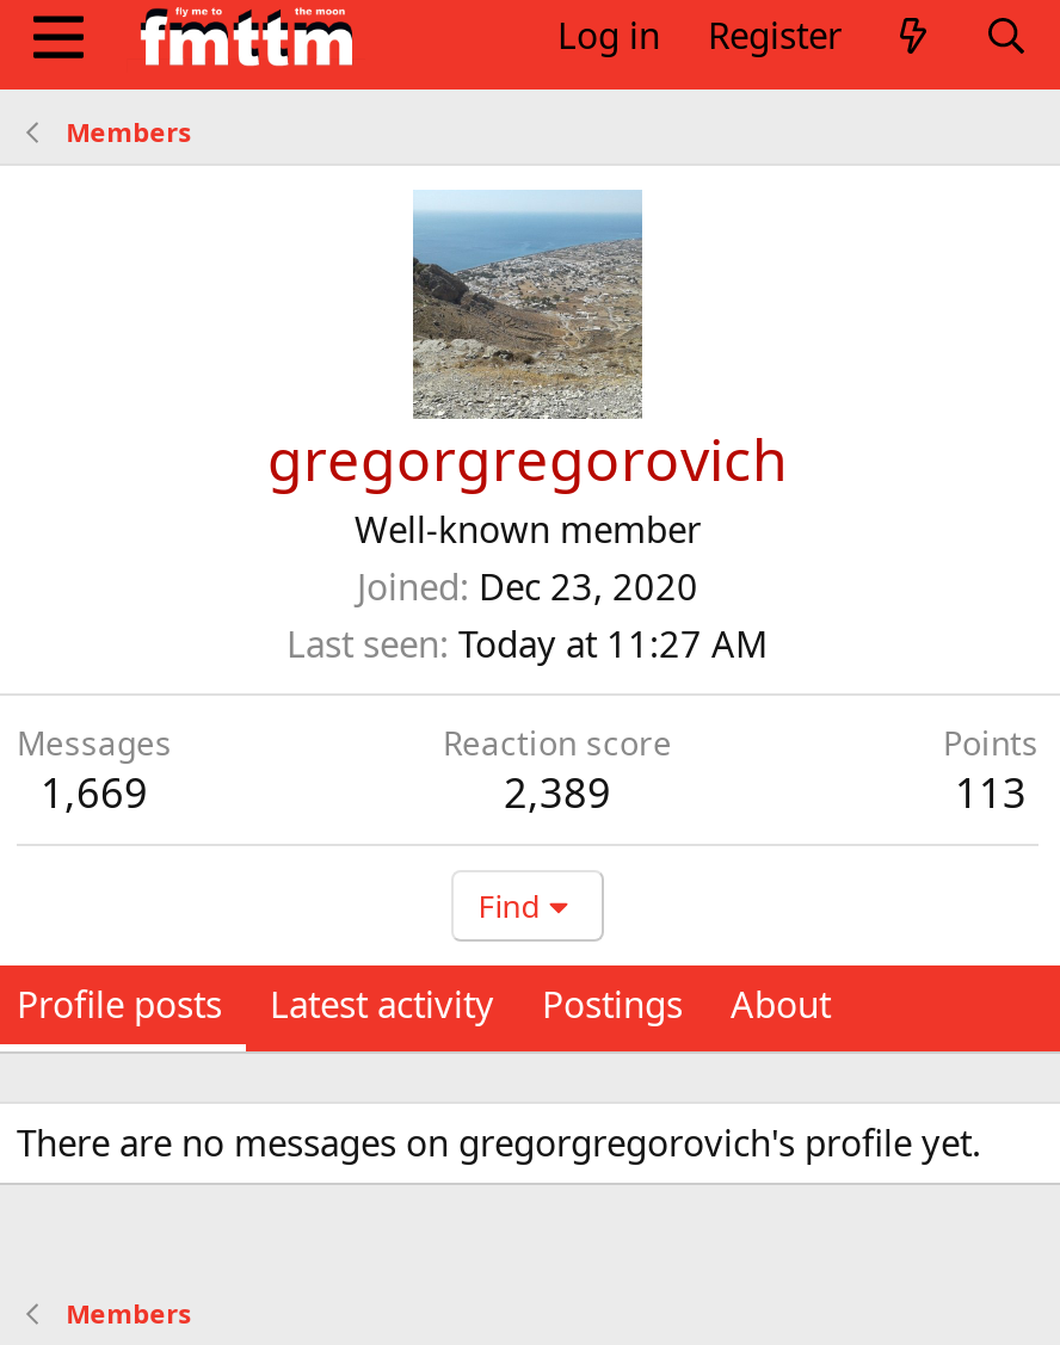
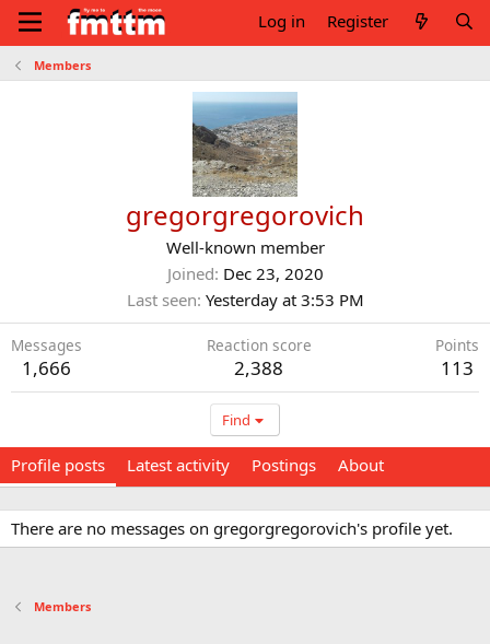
- Last seen Today at 11:27 AM
+ Last seen Yesterday at 3:53 PM

- 1,669
+ 1,666

- 2,389
+ 2,388
